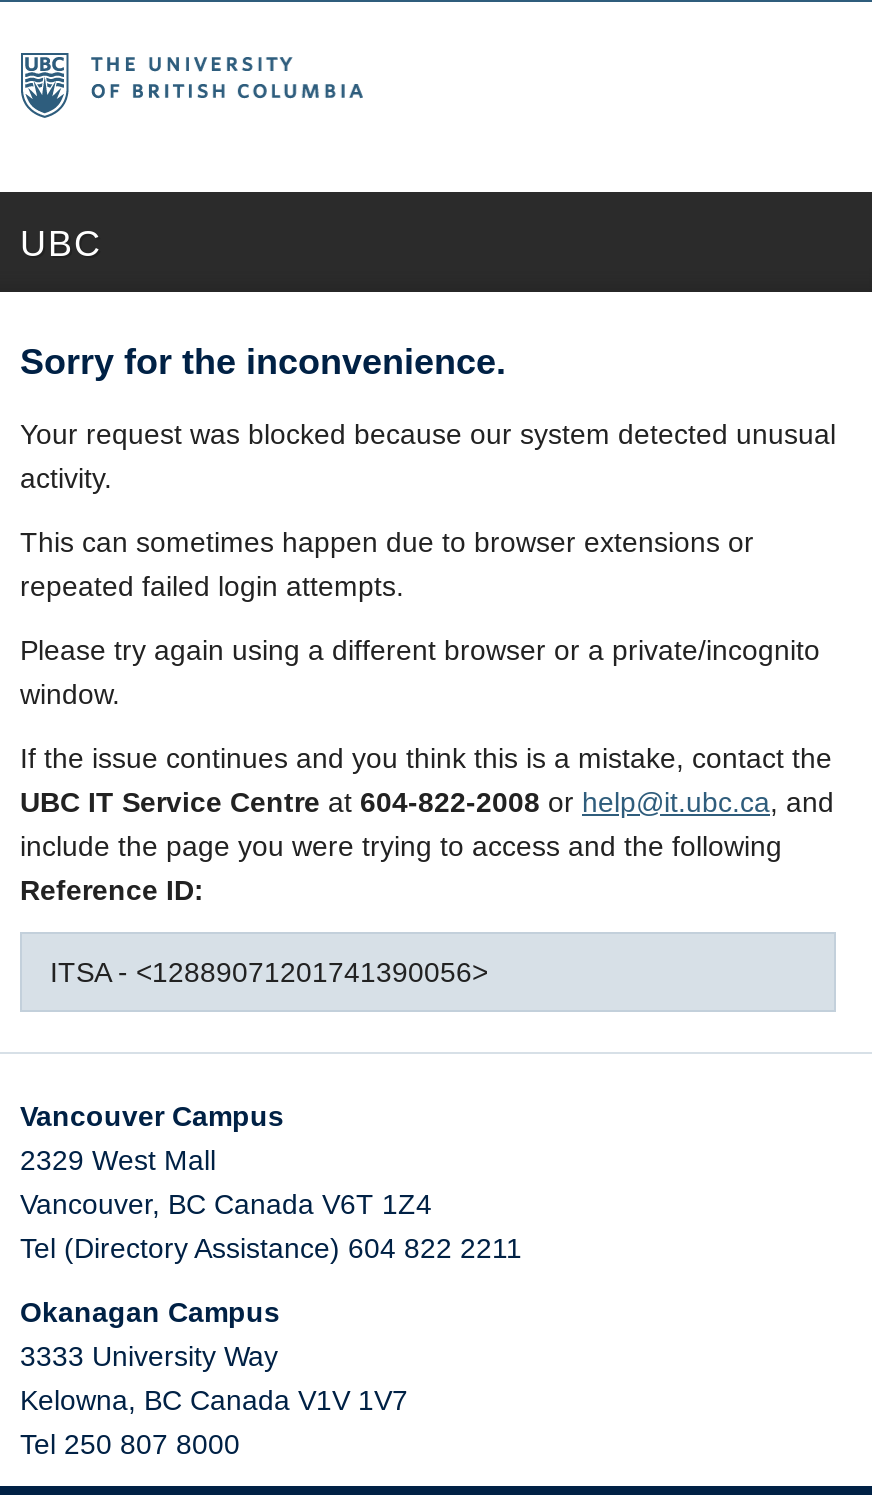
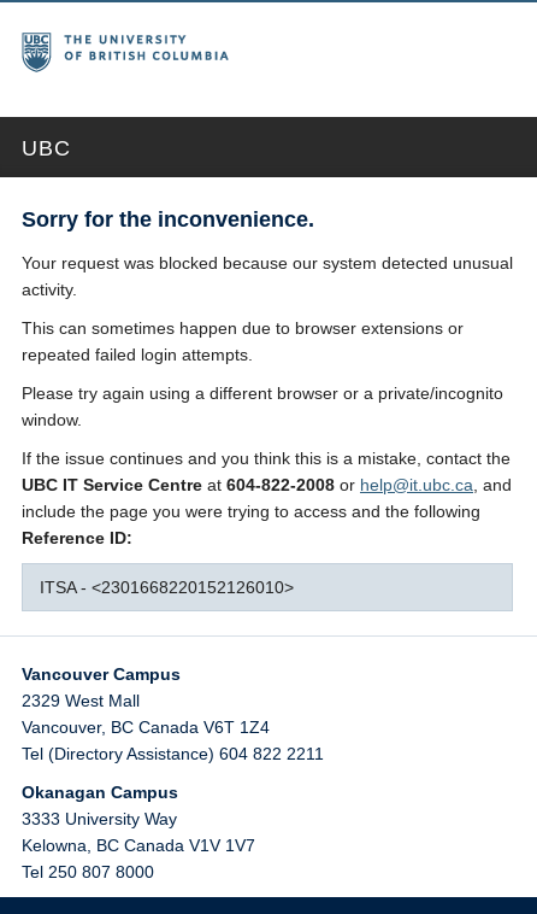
- ITSA - <12889071201741390056>
+ ITSA - <2301668220152126010>
